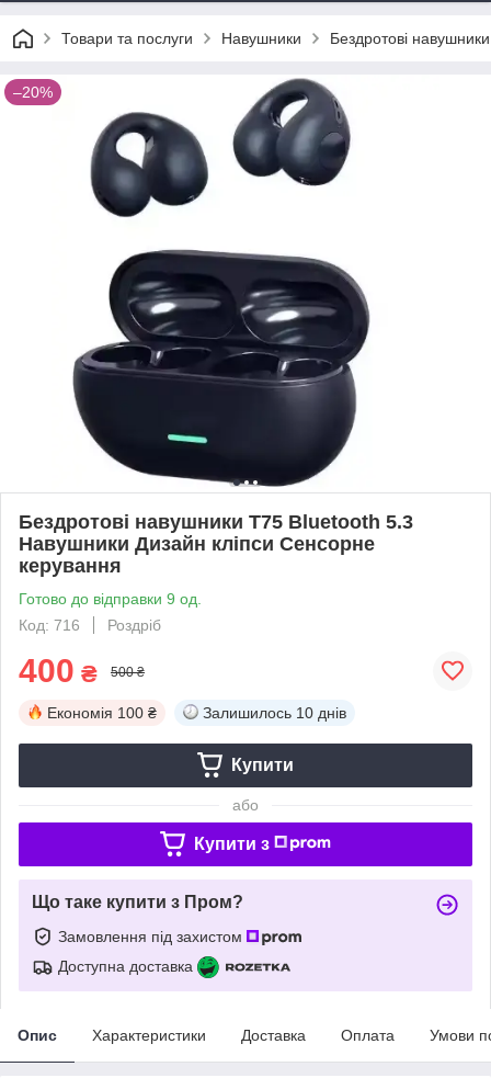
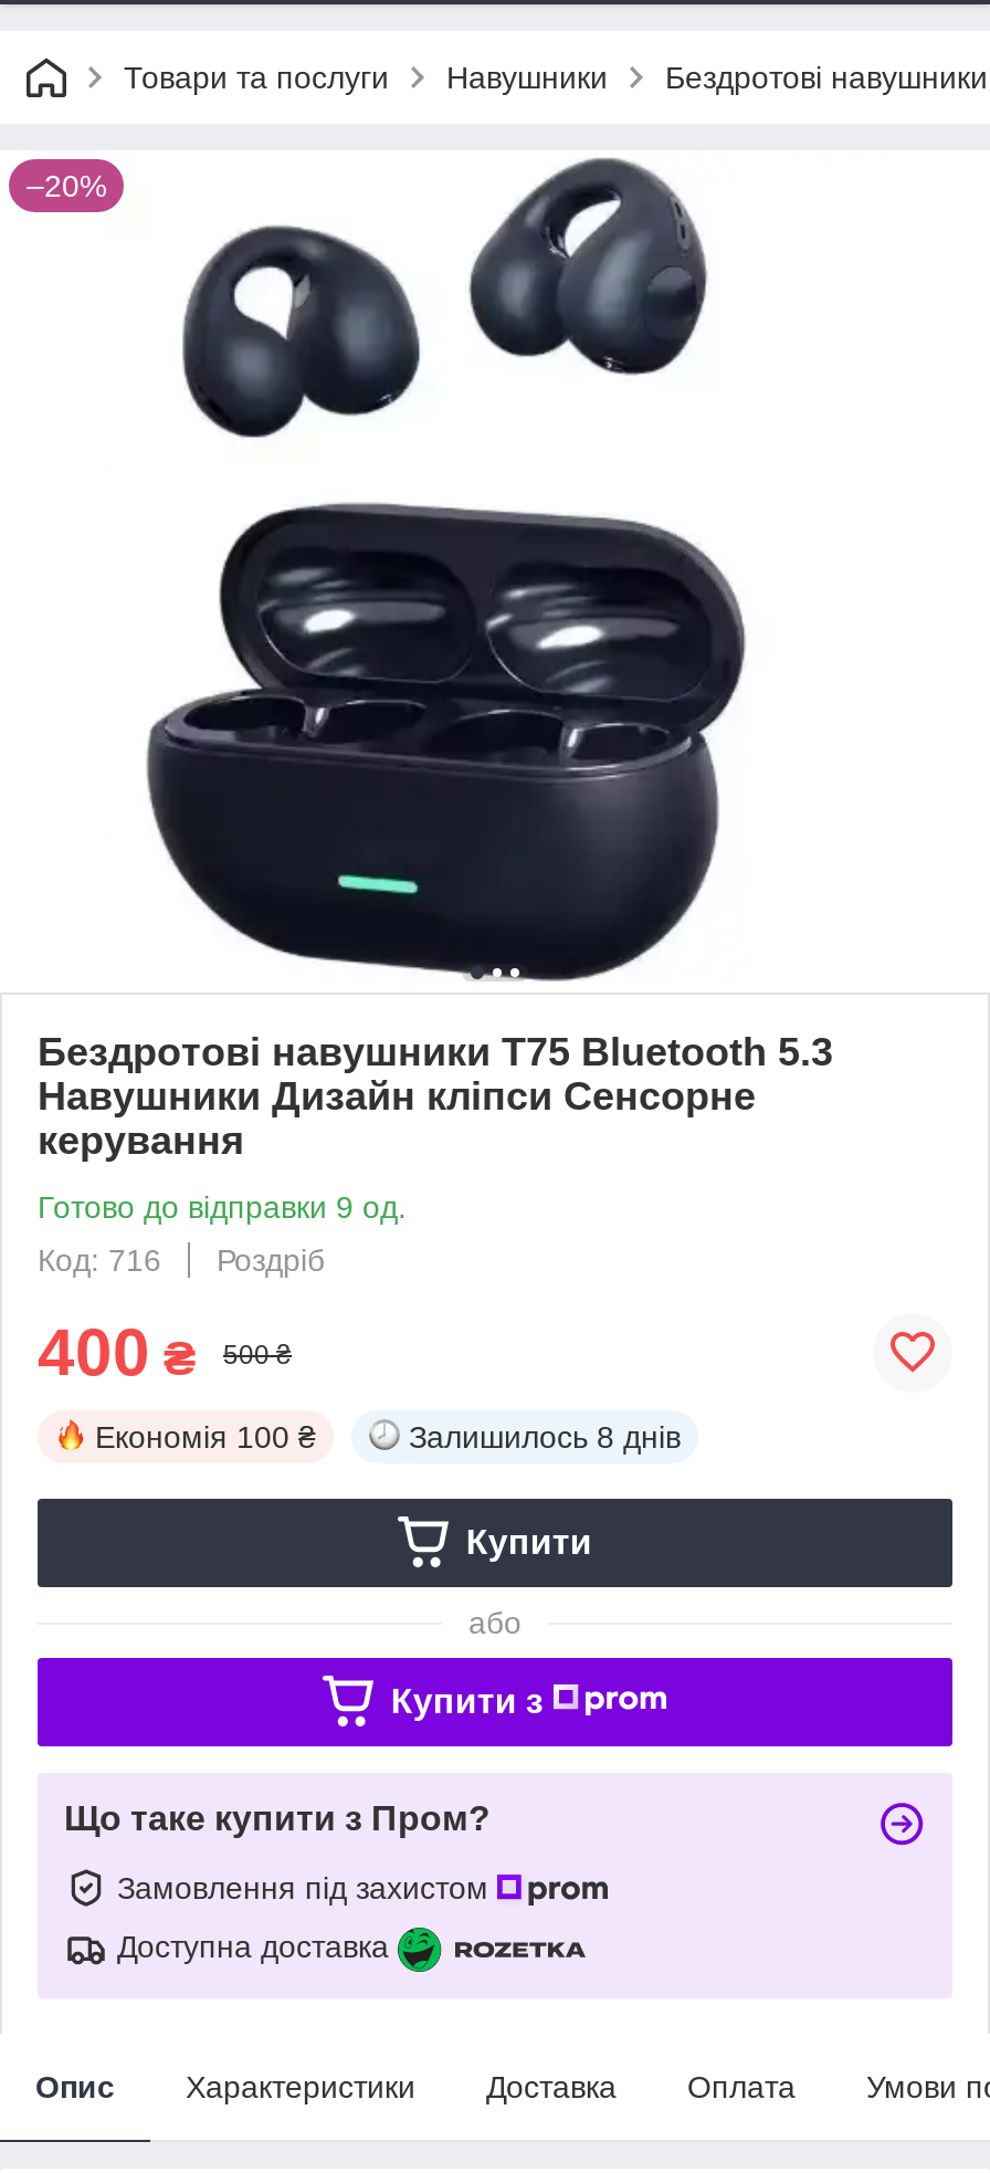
- Залишилось 10 днів
+ Залишилось 8 днів
